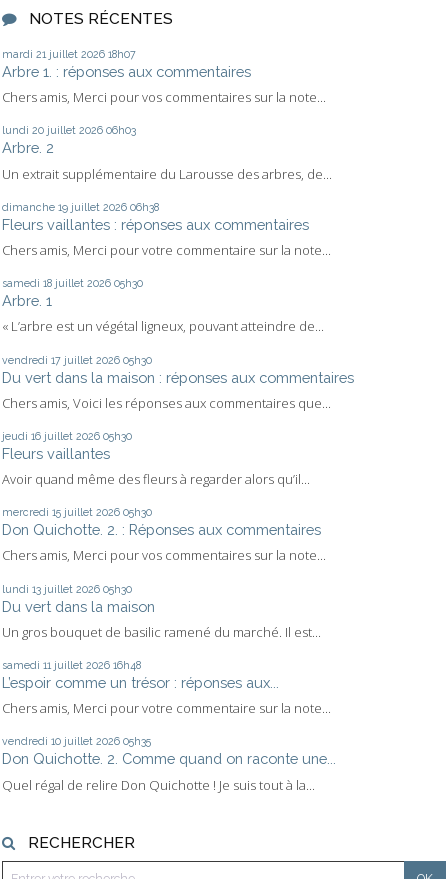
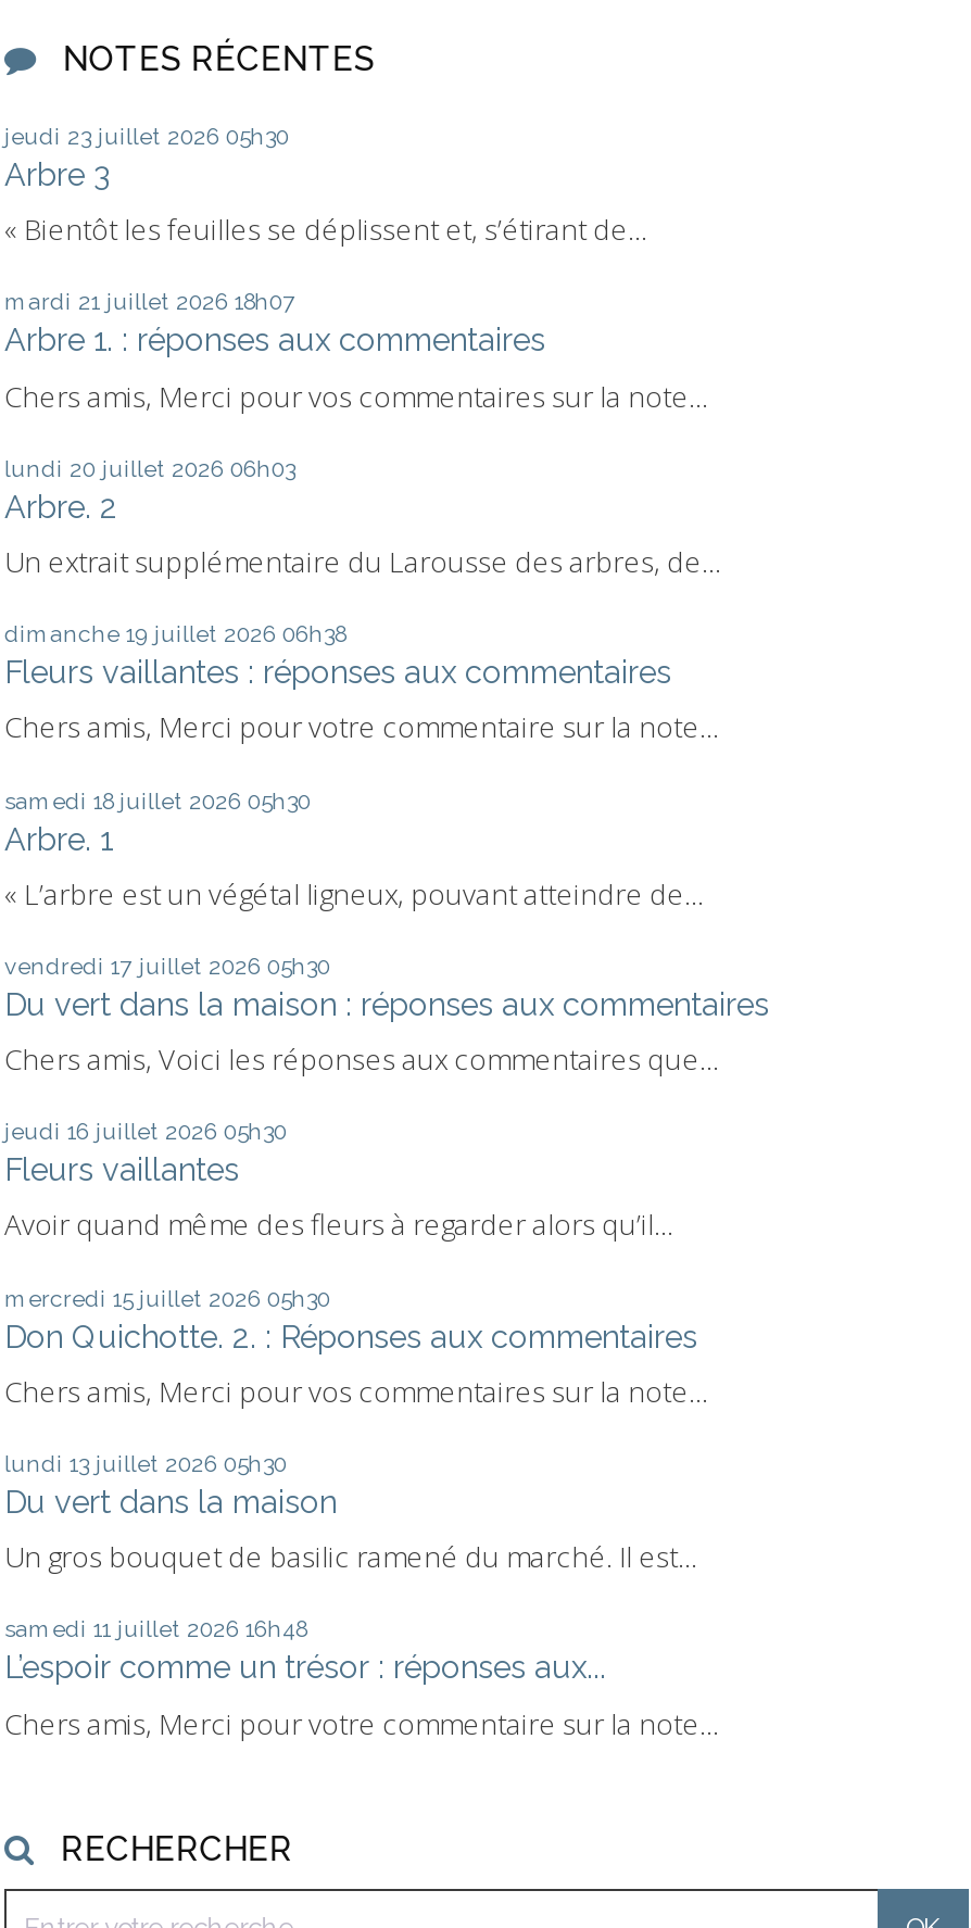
+ jeudi 23 juillet 2026 05h30
+ Arbre 3
+ « Bientôt les feuilles se déplissent et, s’étirant de...

moved down: mardi 21 juillet 2026 18h07 | Arbre 1. : réponses aux commentaires | Chers amis, Merci pour vos commentaires sur la note... | ... | L’espoir comme un trésor : réponses aux... | Chers amis, Merci pour votre commentaire sur la note...

- vendredi 10 juillet 2026 05h35
- Don Quichotte. 2. Comme quand on raconte une...
- Quel régal de relire Don Quichotte ! Je suis tout à la...
